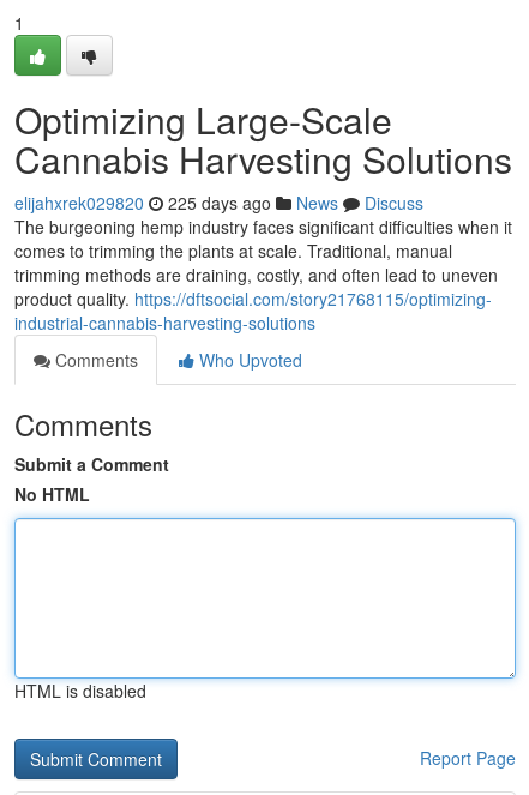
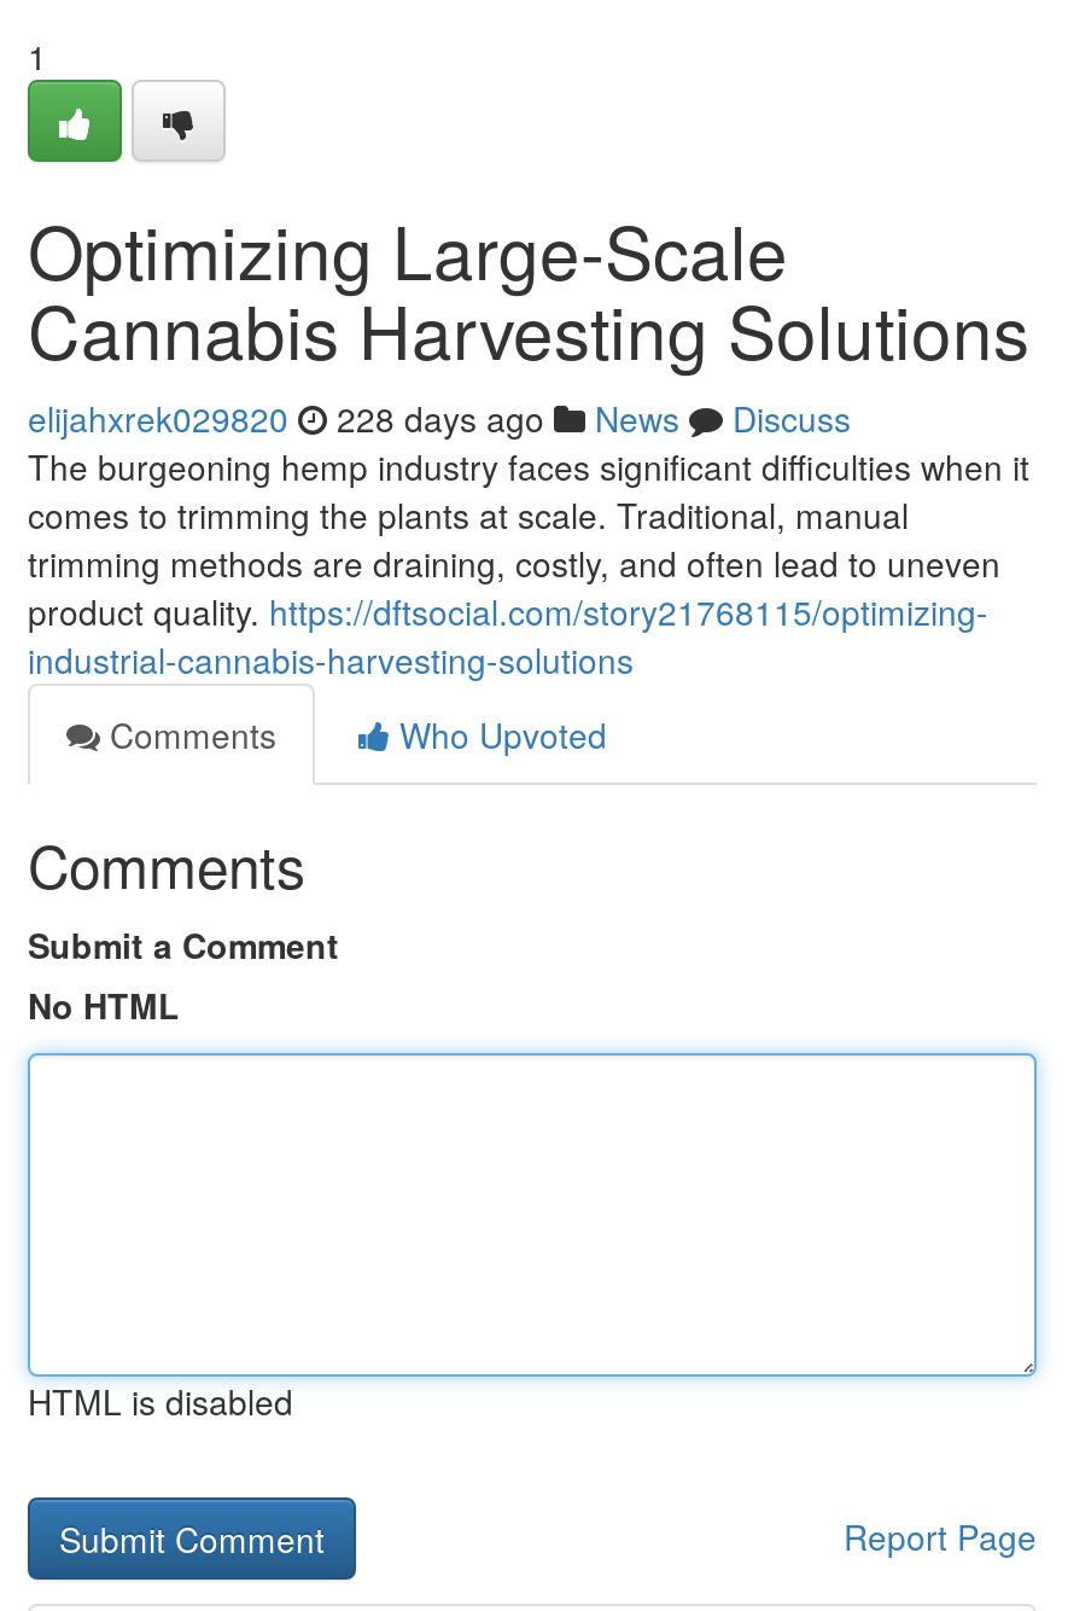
- elijahxrek029820 225 days ago News Discuss
+ elijahxrek029820 228 days ago News Discuss
